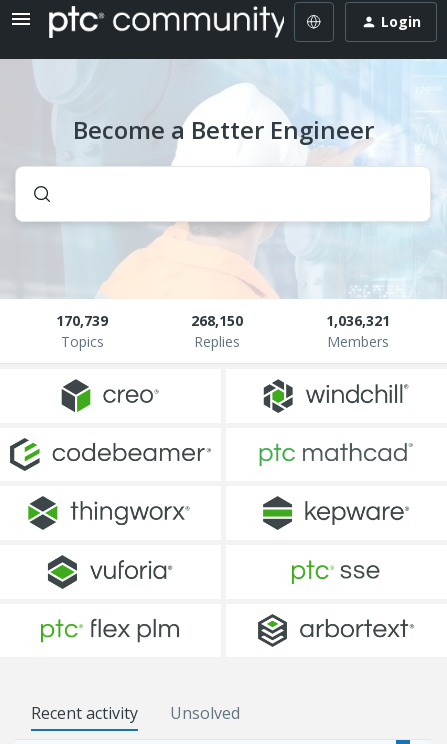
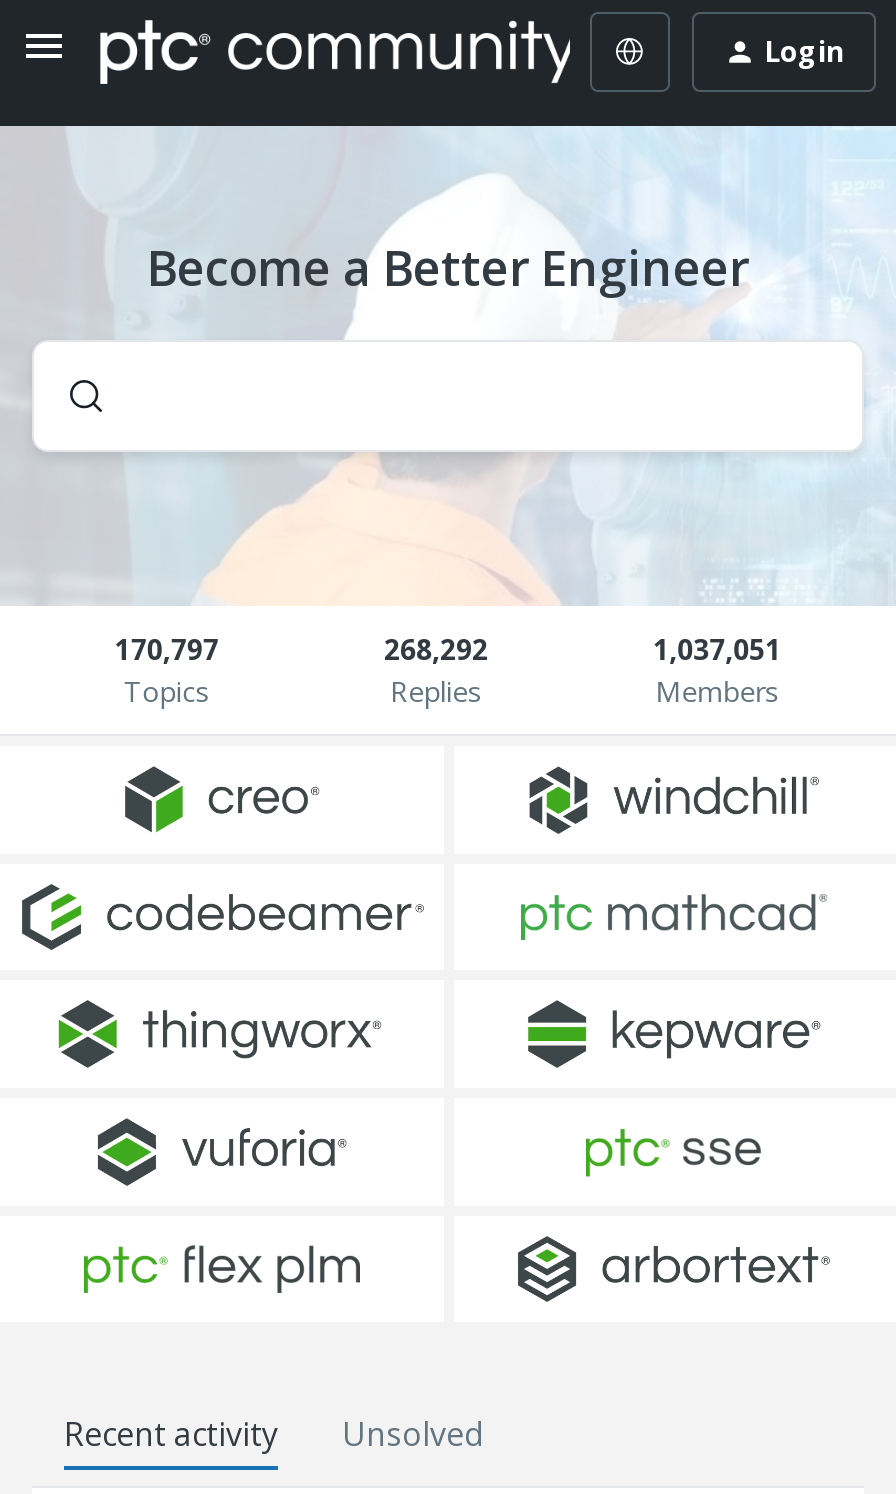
- 170,739
+ 170,797

- 268,150
+ 268,292

- 1,036,321
+ 1,037,051
